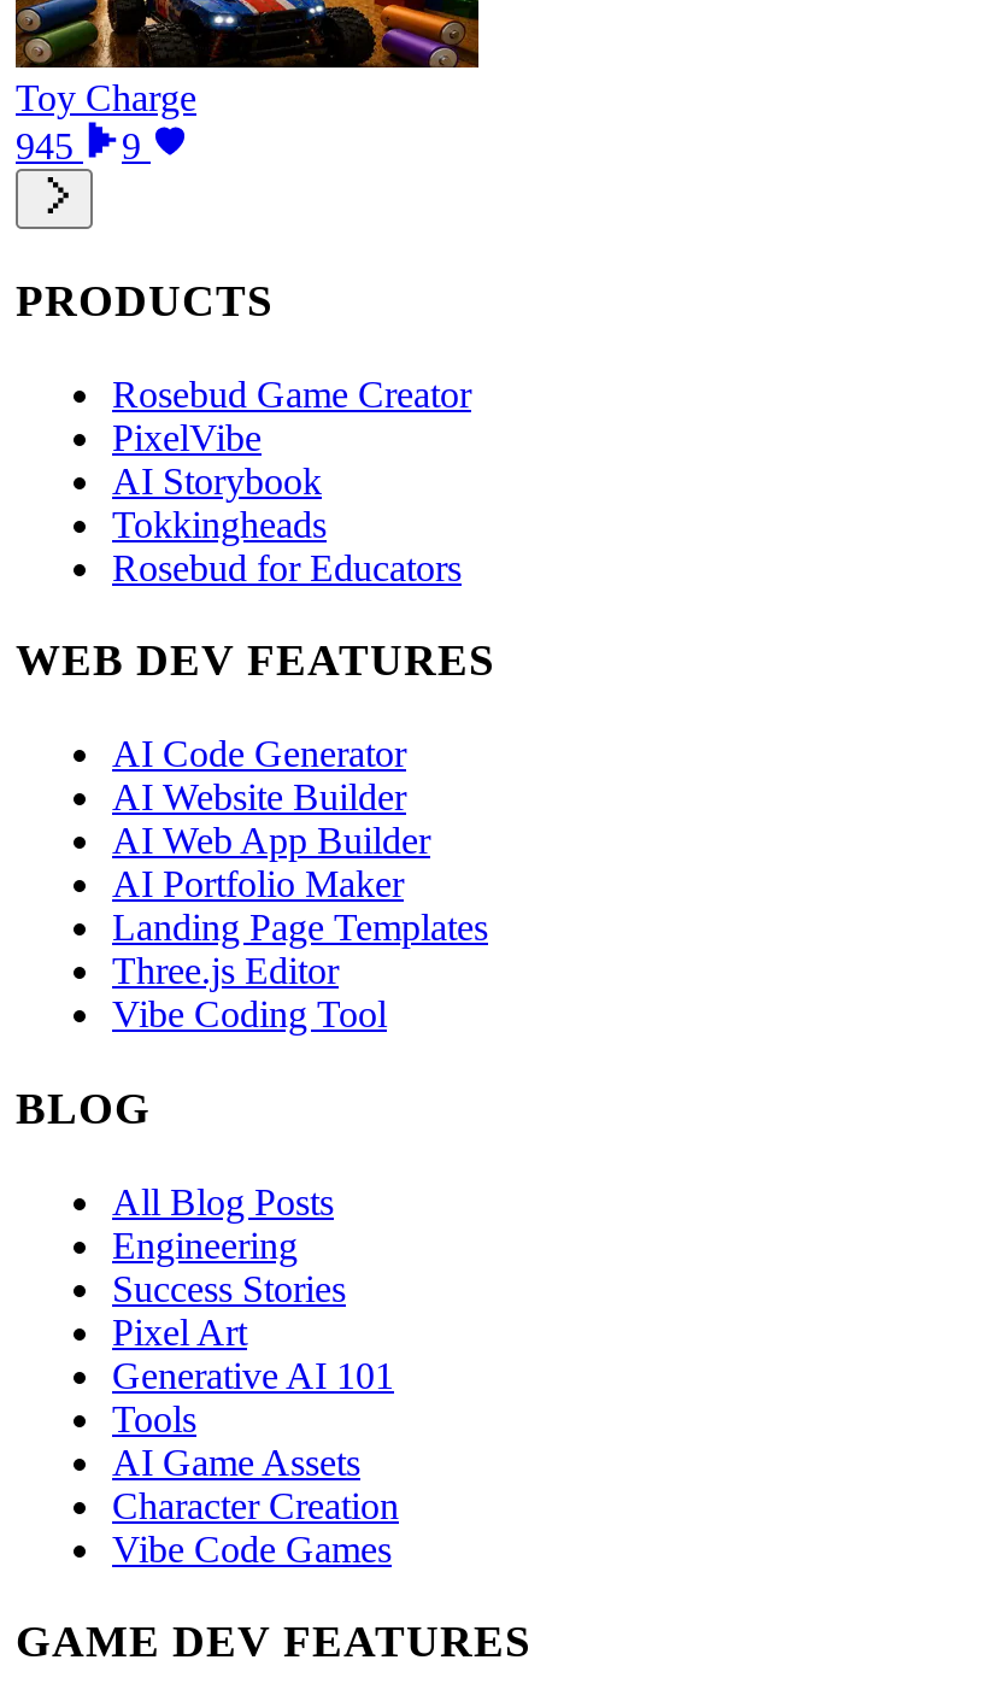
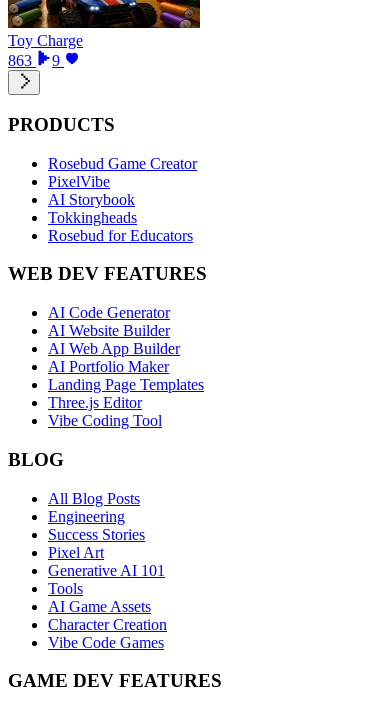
- 945 9
+ 863 9
